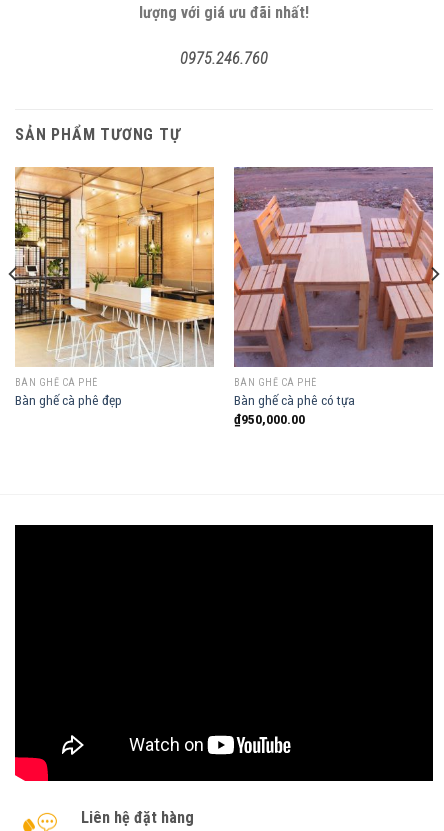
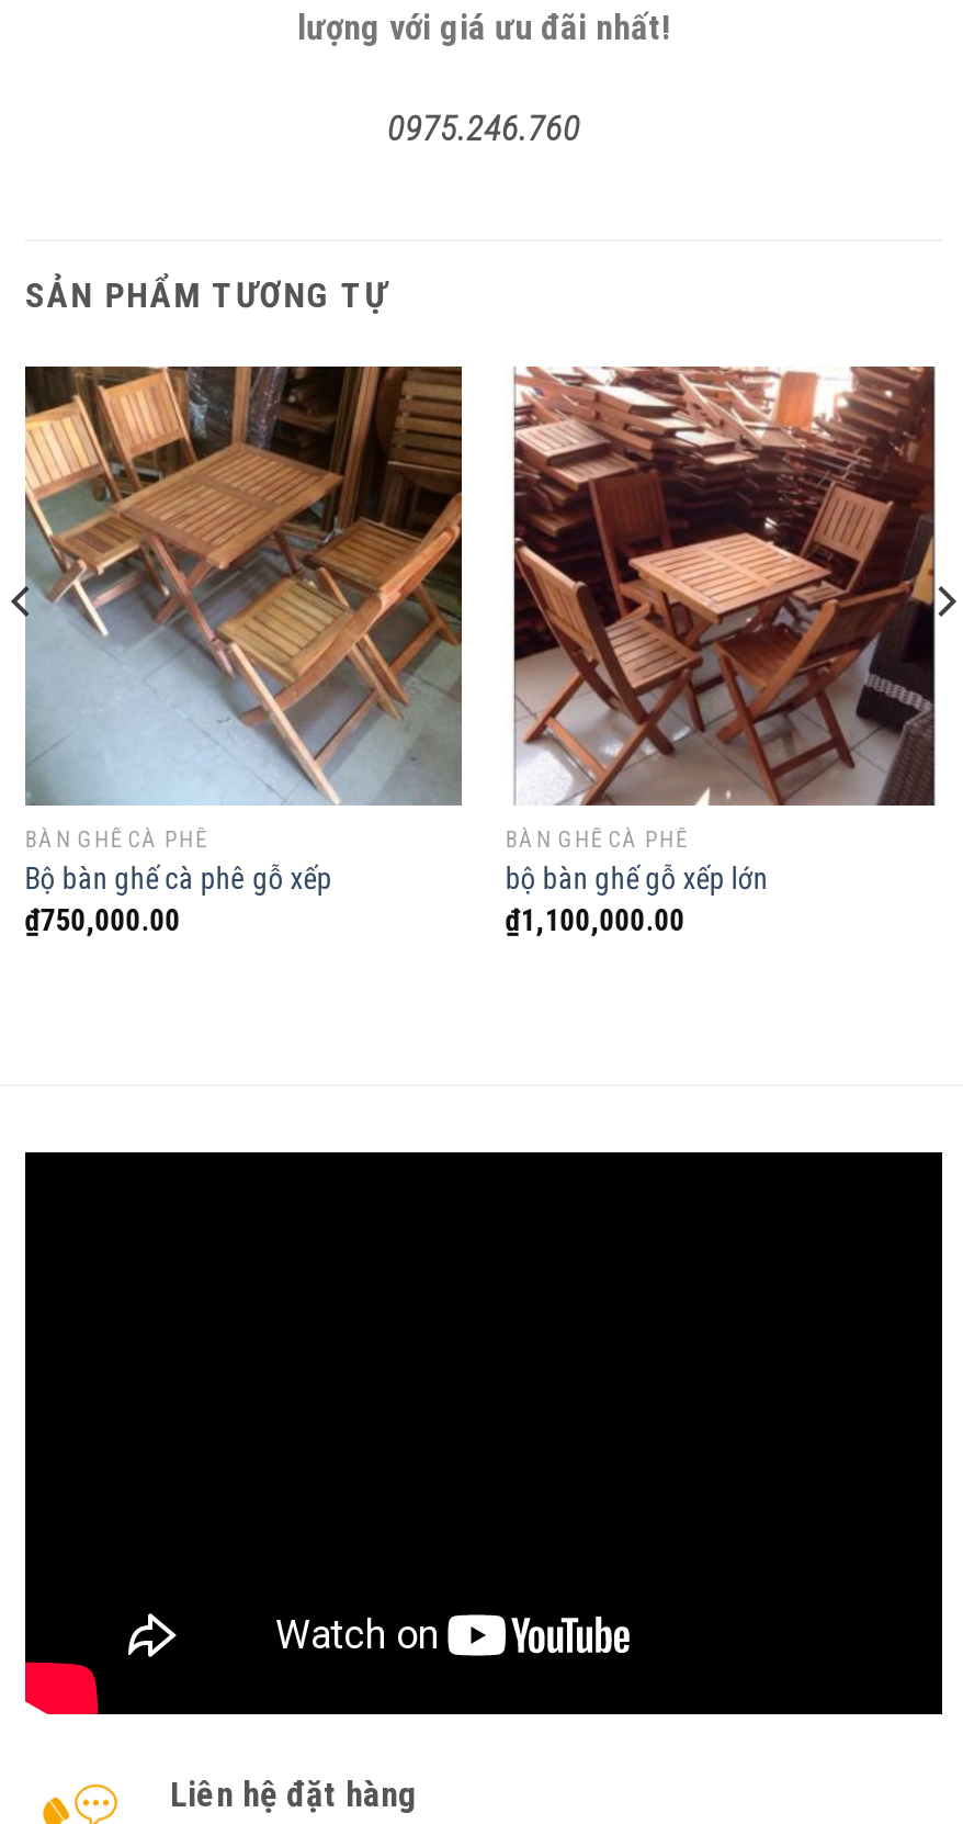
- [image]
- Bàn ghế cà phê đẹp
+ [image]
+ Bộ bàn ghế cà phê gỗ xếp
+ ₫750,000.00

- [image]
- Bàn ghế cà phê có tựa
- ₫950,000.00
+ [image]
+ bộ bàn ghế gỗ xếp lớn
+ ₫1,100,000.00
